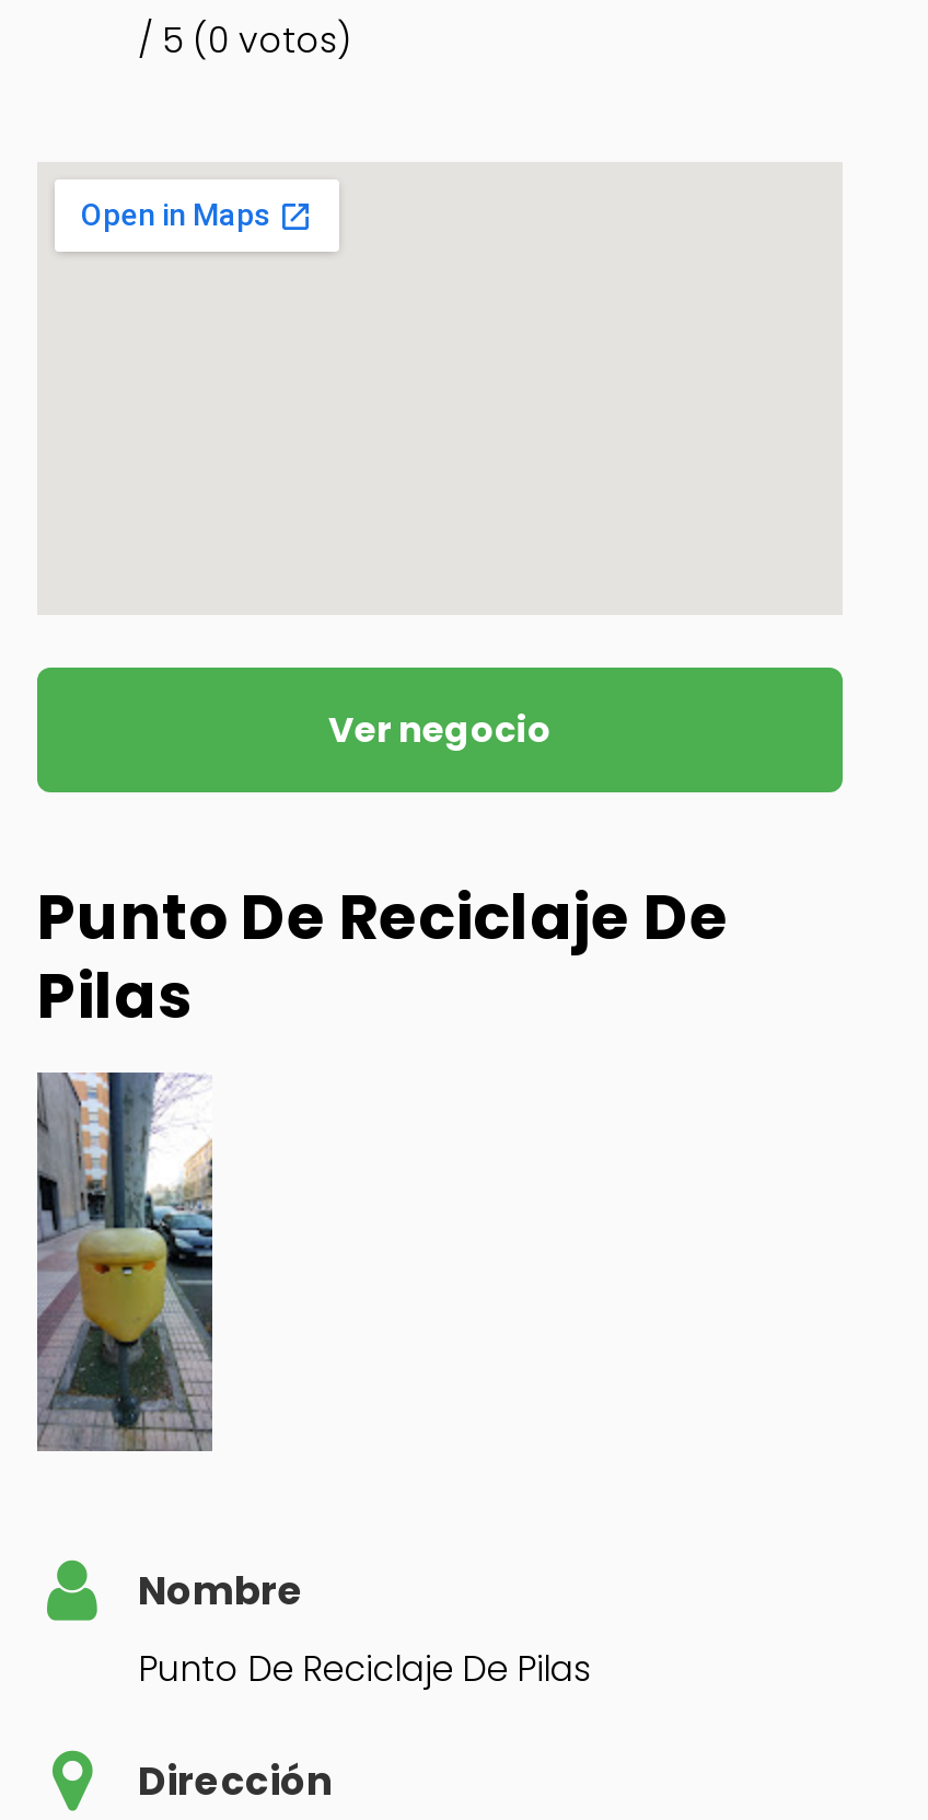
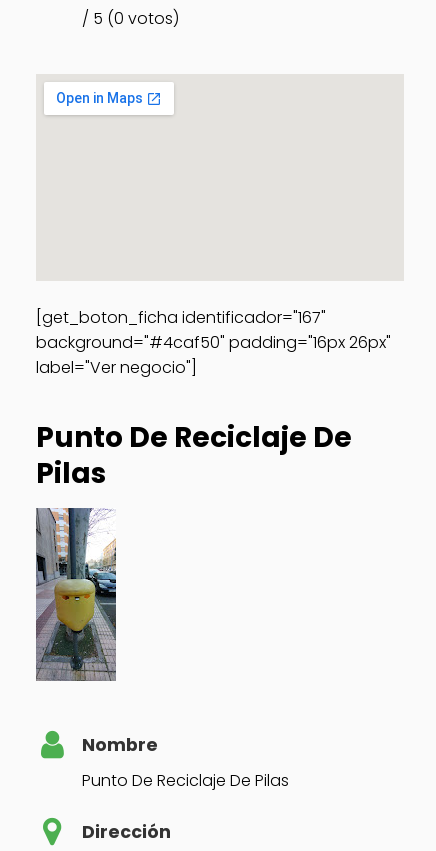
- Ver negocio
+ [get_boton_ficha identificador="167"
+ background="#4caf50" padding="16px 26px"
+ label="Ver negocio"]
